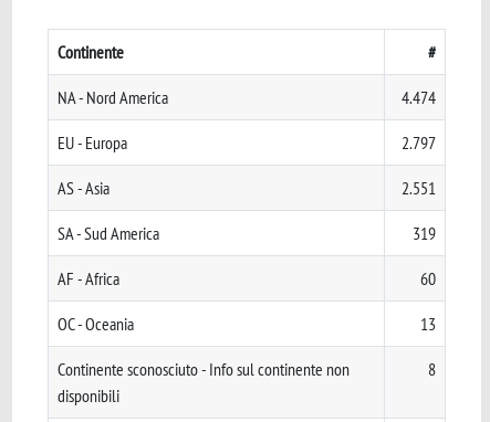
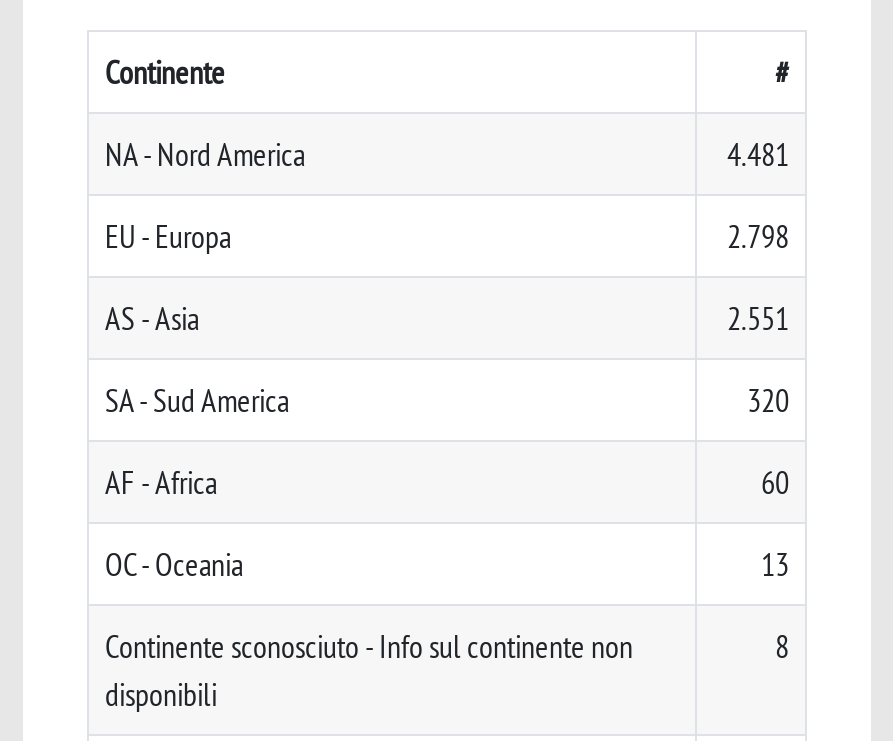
- 4.474
+ 4.481

- 2.797
+ 2.798

- 319
+ 320
